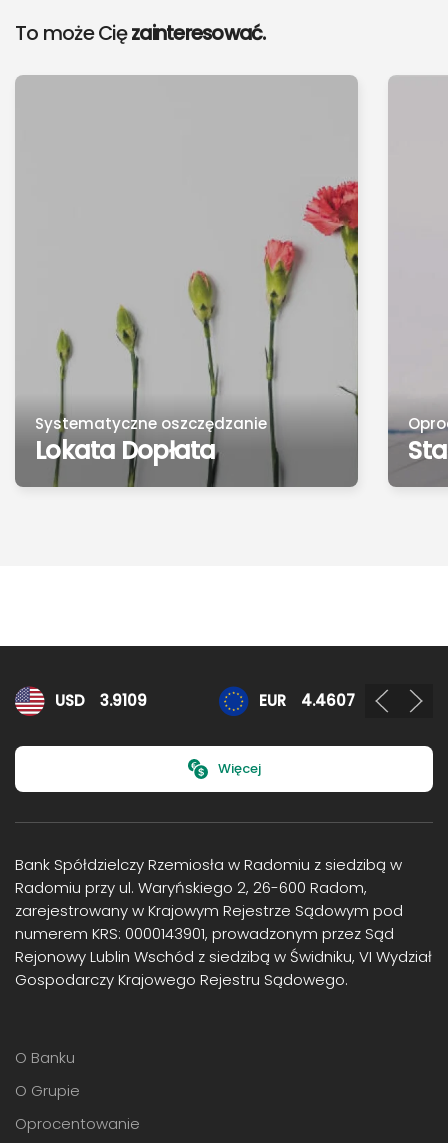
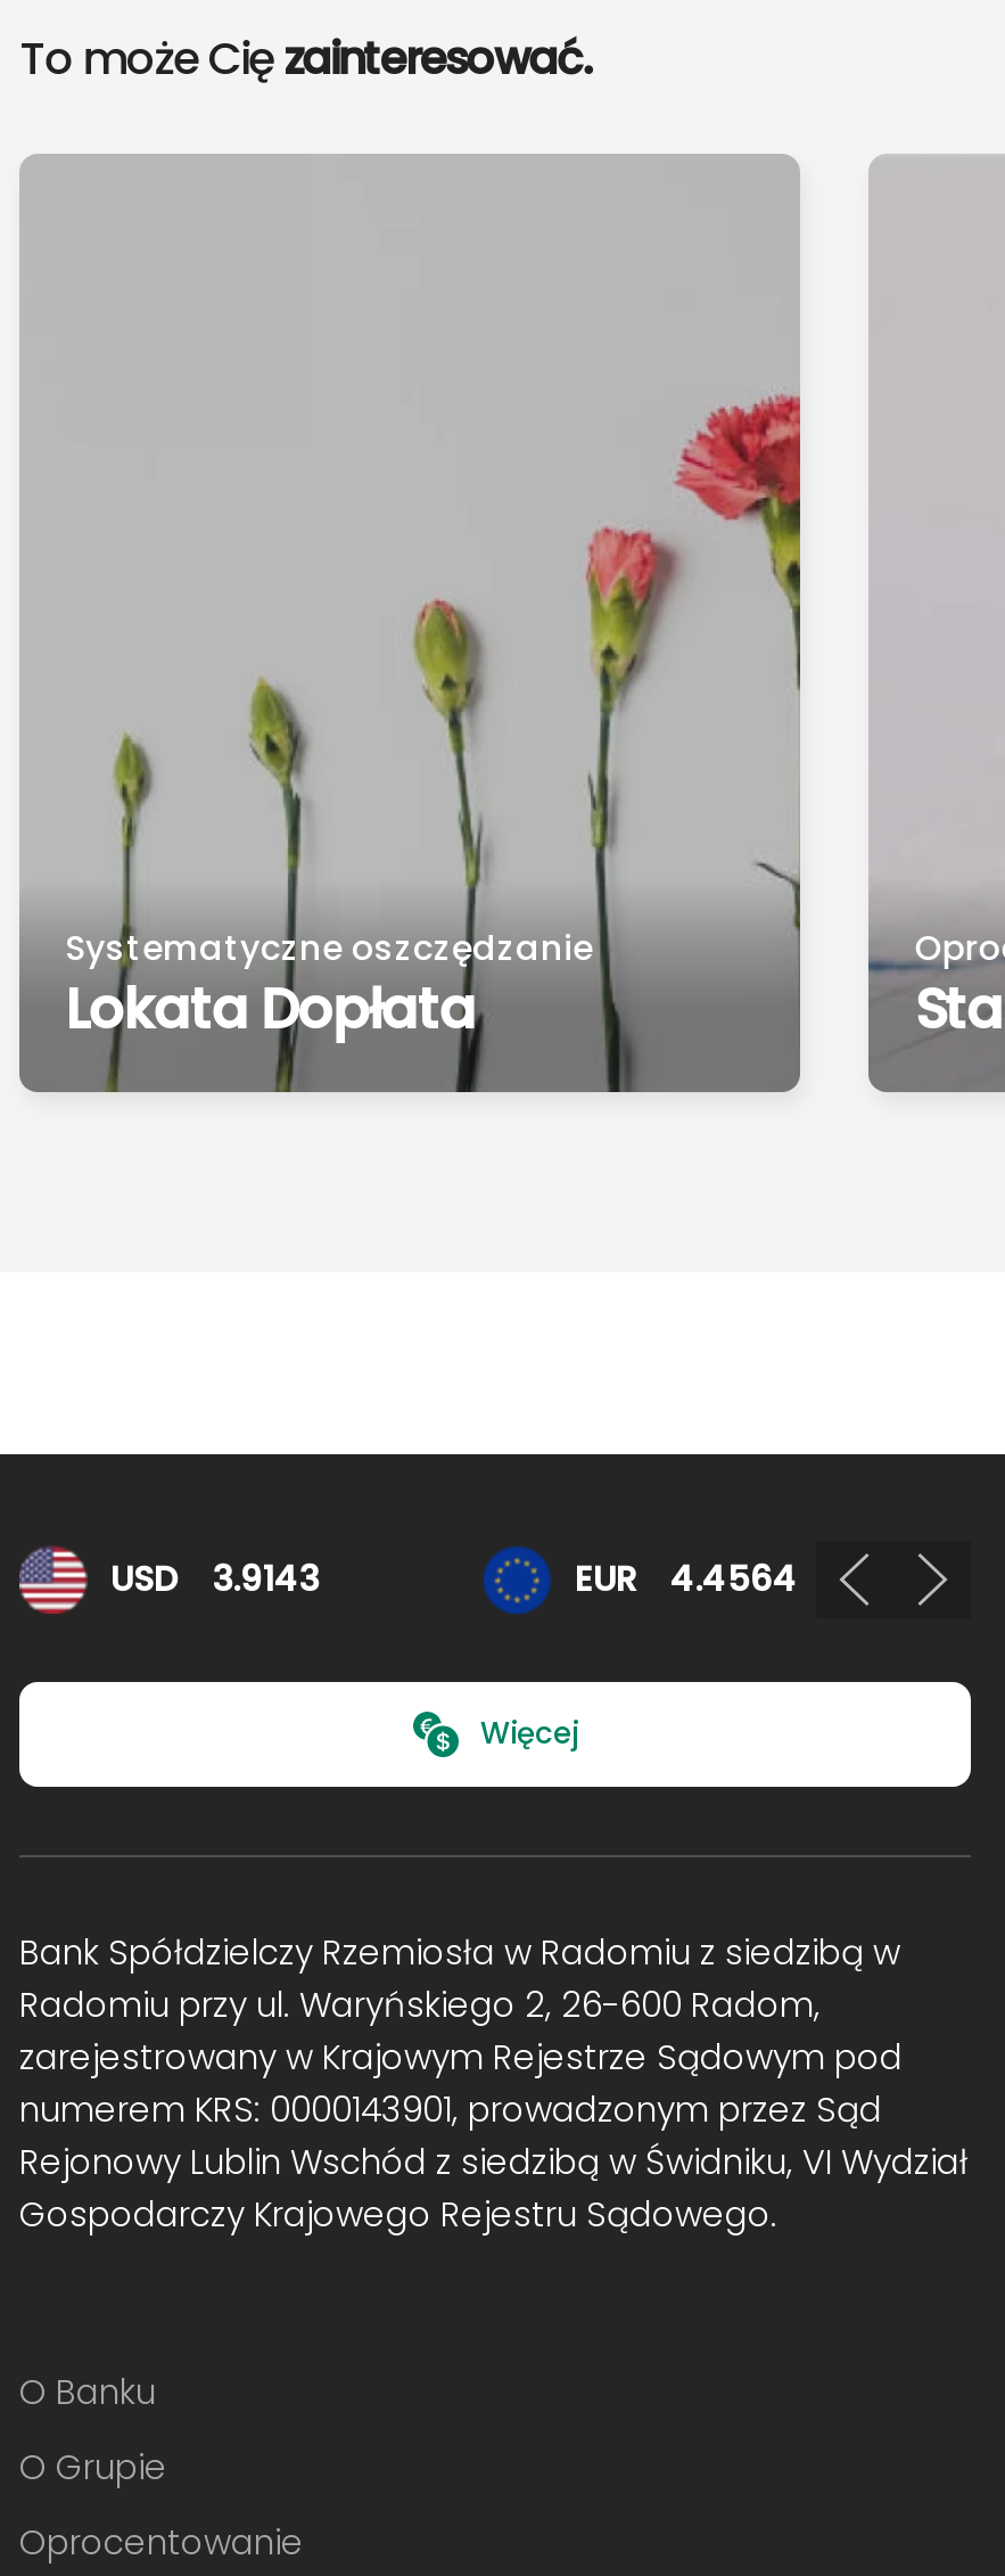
- 3.9109
+ 3.9143

- EUR 4.4607
+ EUR 4.4564
